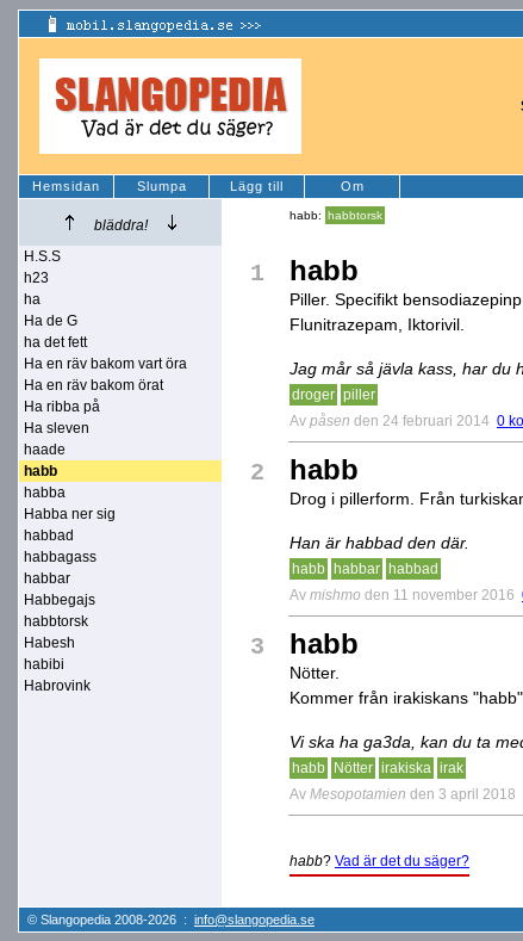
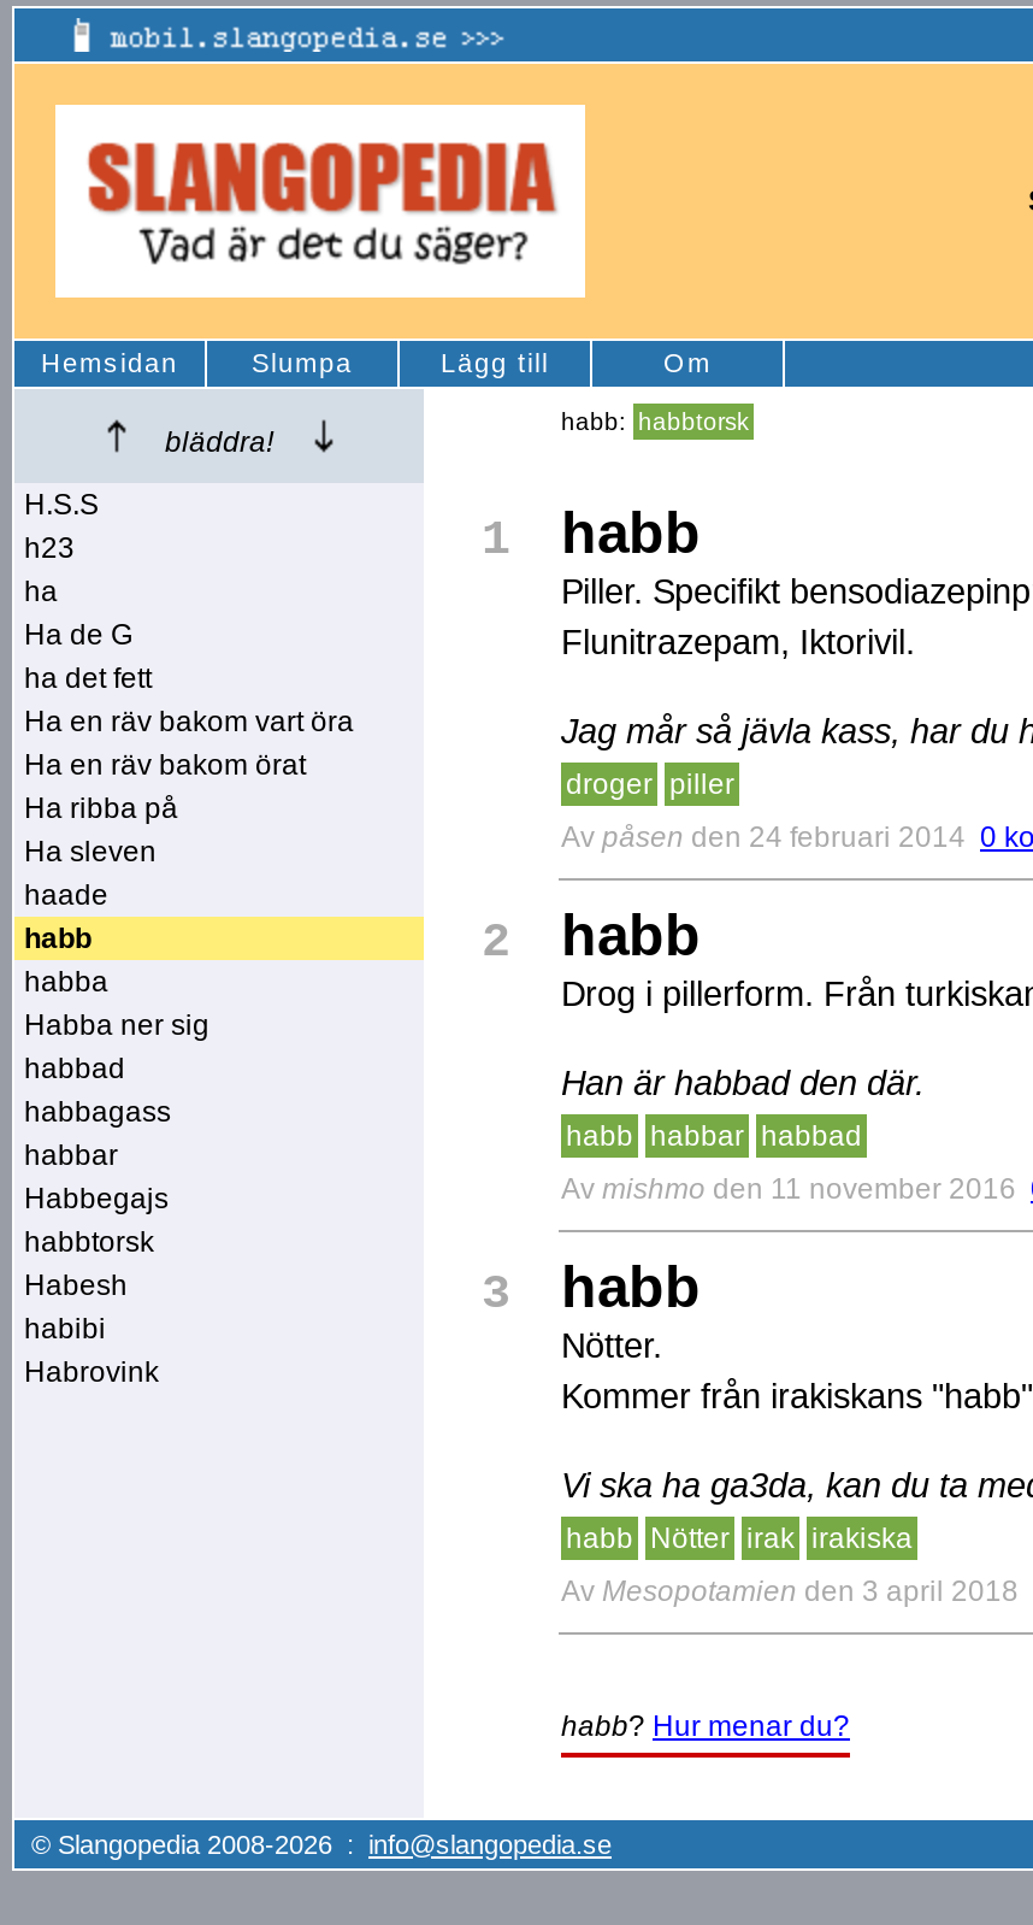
- habb Nötter irakiska irak
+ habb Nötter irak irakiska

- habb? Vad är det du säger?
+ habb? Hur menar du?
